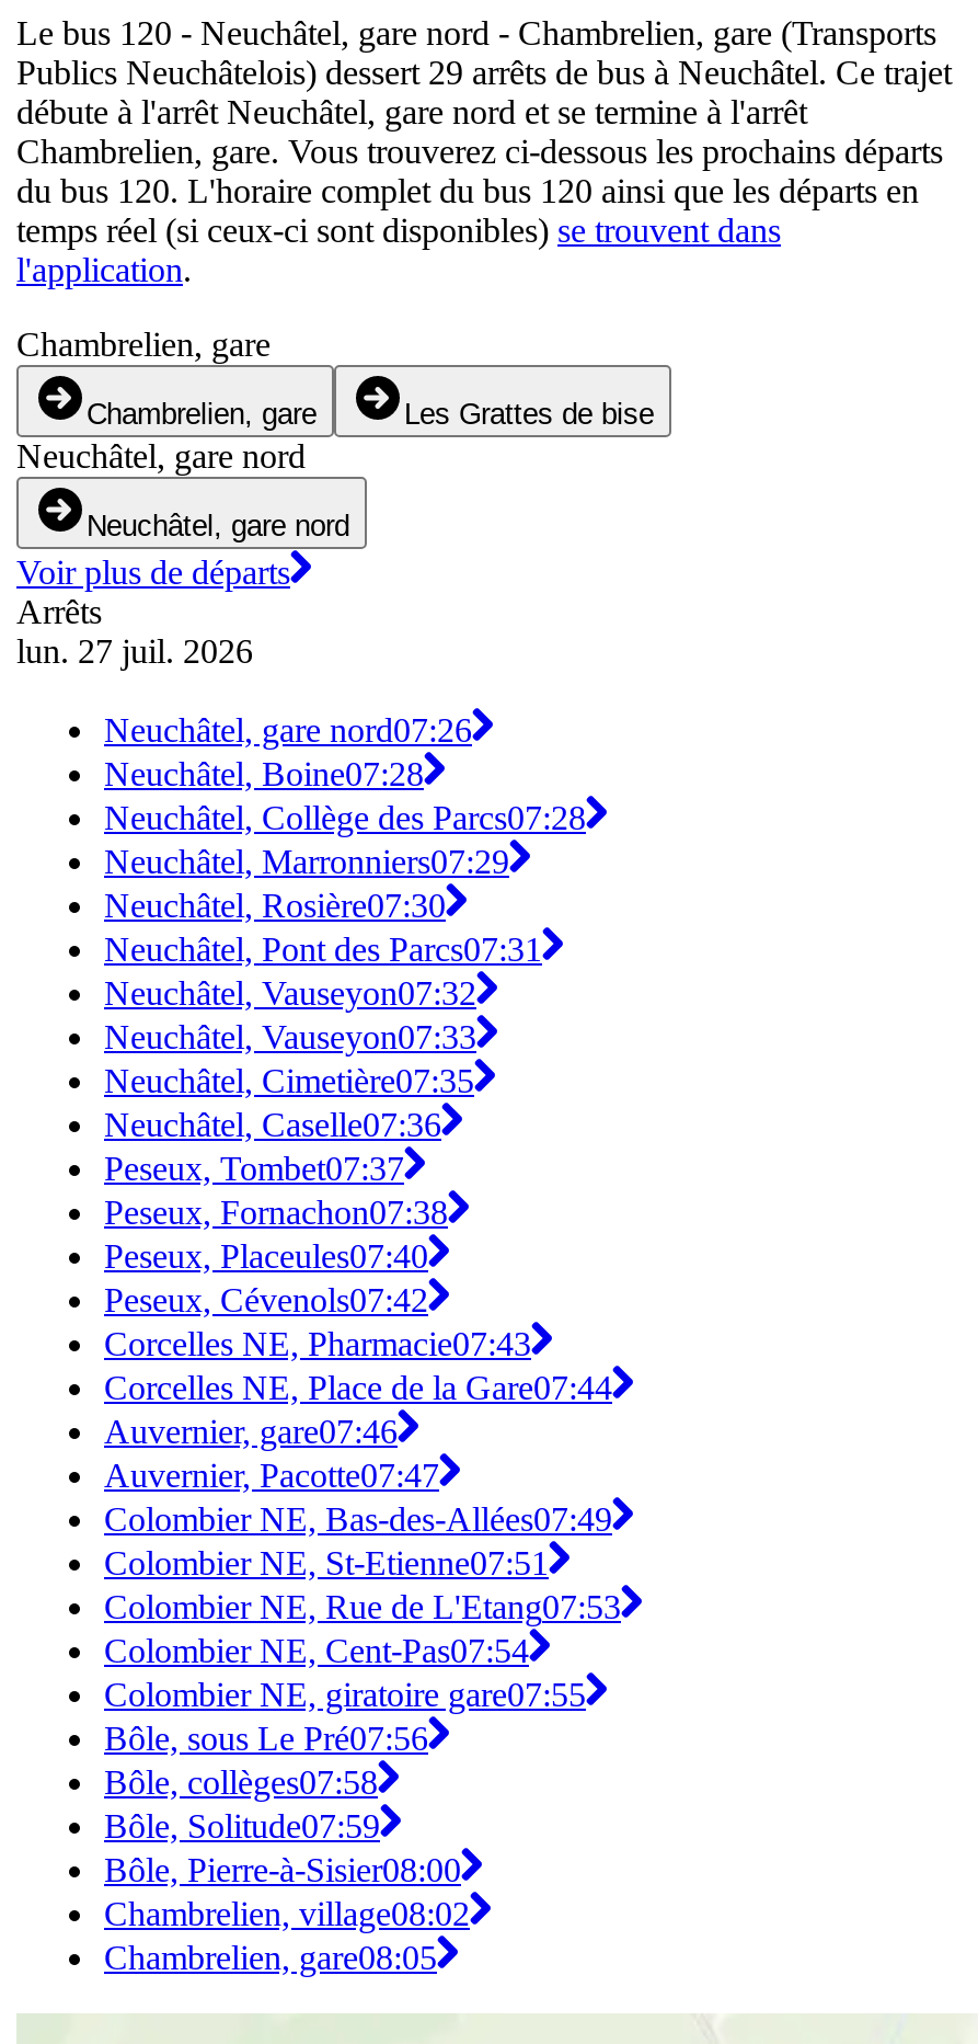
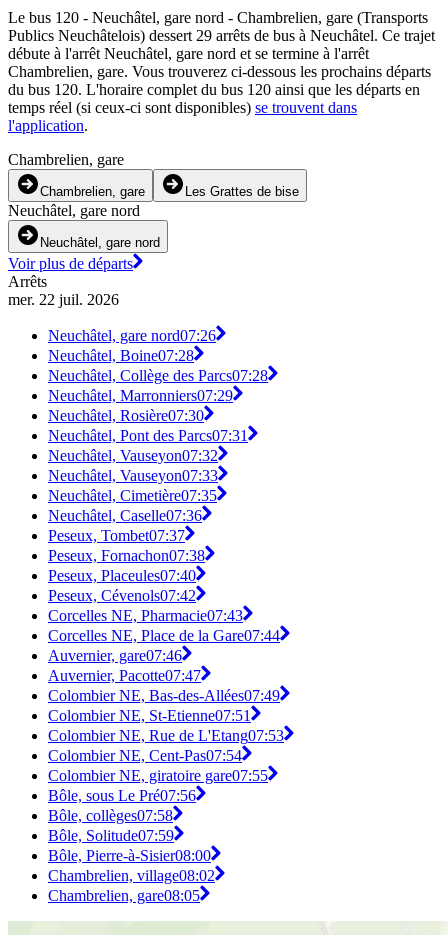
- lun. 27 juil. 2026
+ mer. 22 juil. 2026
